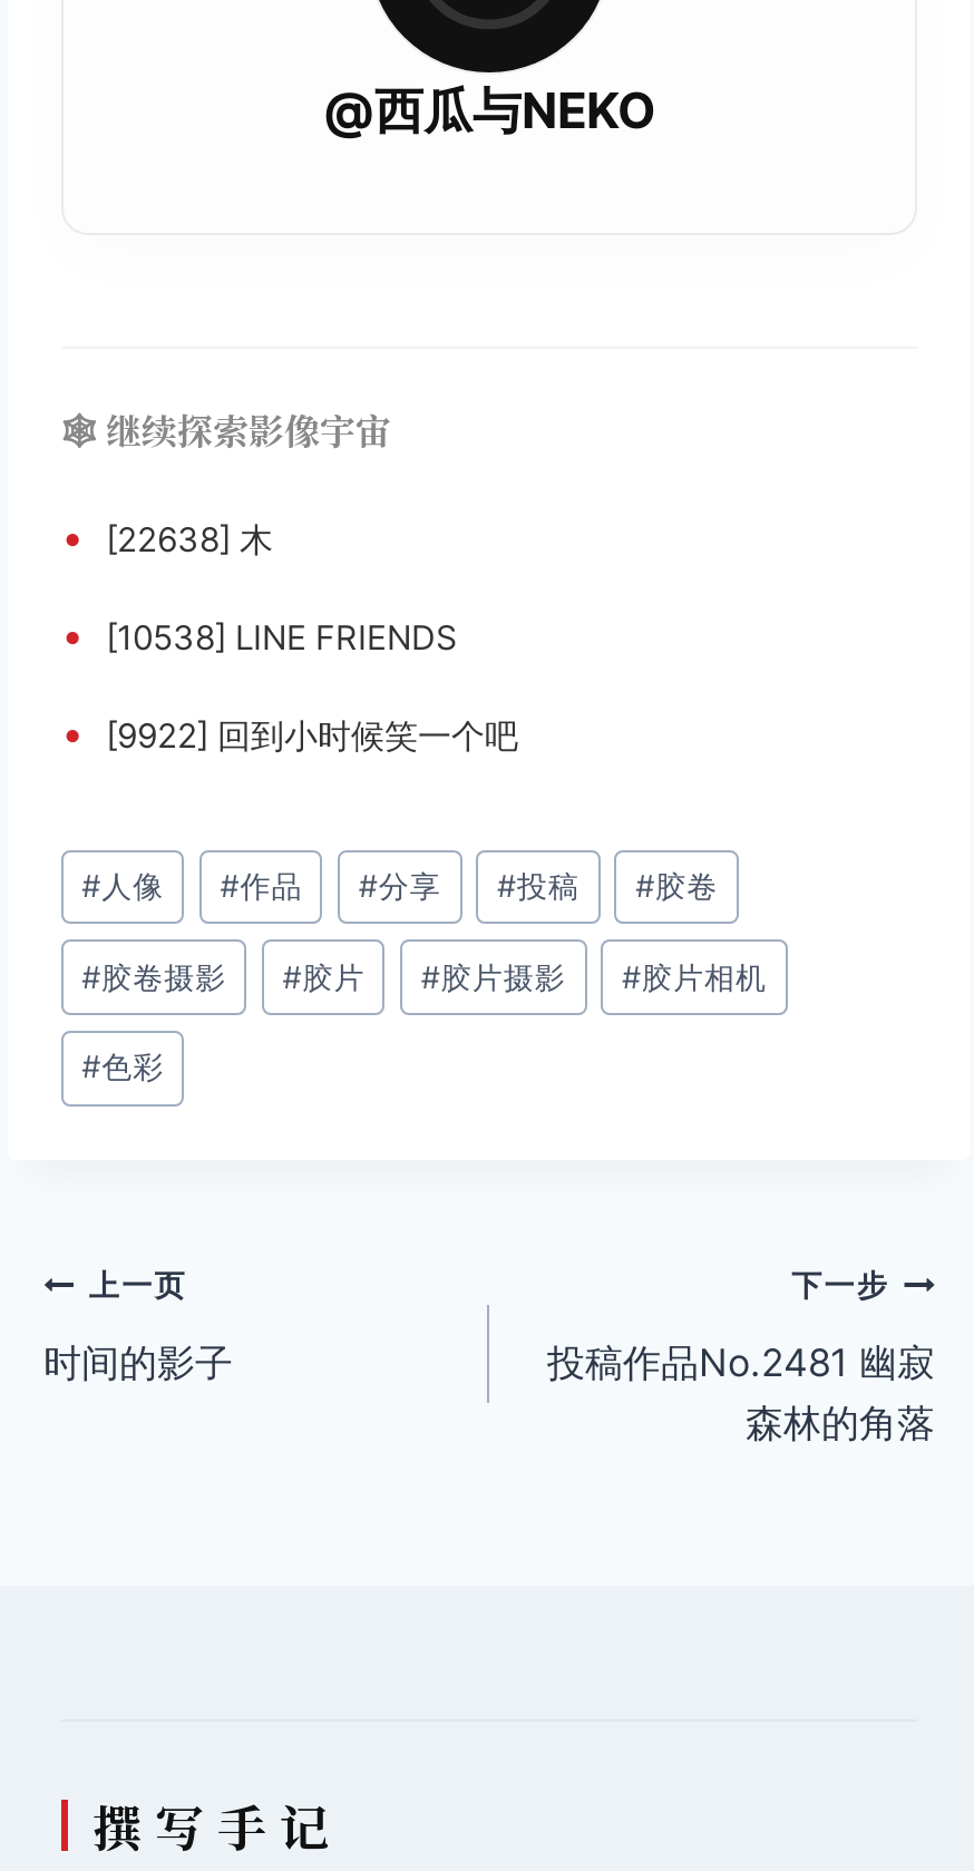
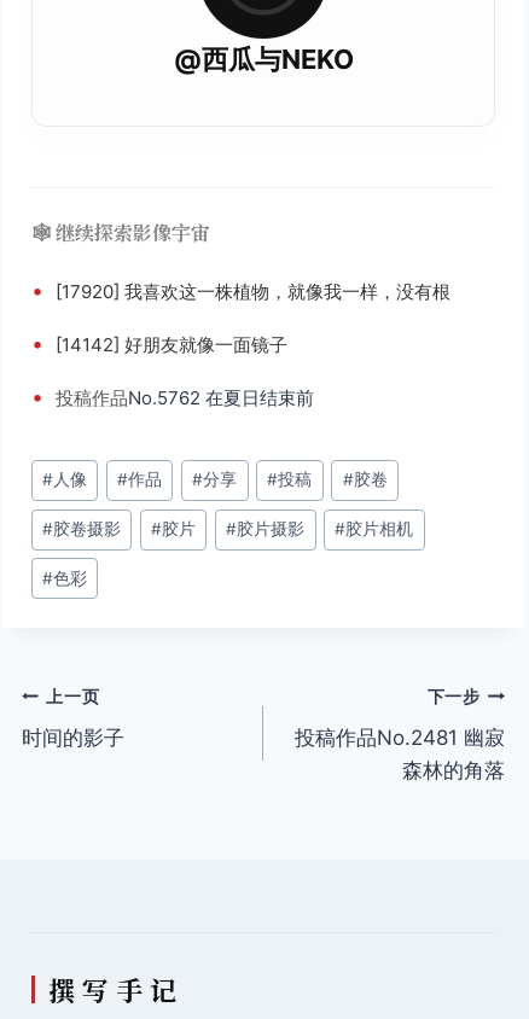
- • [22638] 木
+ • [17920] 我喜欢这一株植物，就像我一样，没有根

- • [10538] LINE FRIENDS
+ • [14142] 好朋友就像一面镜子

- • [9922] 回到小时候笑一个吧
+ • 投稿作品No.5762 在夏日结束前
